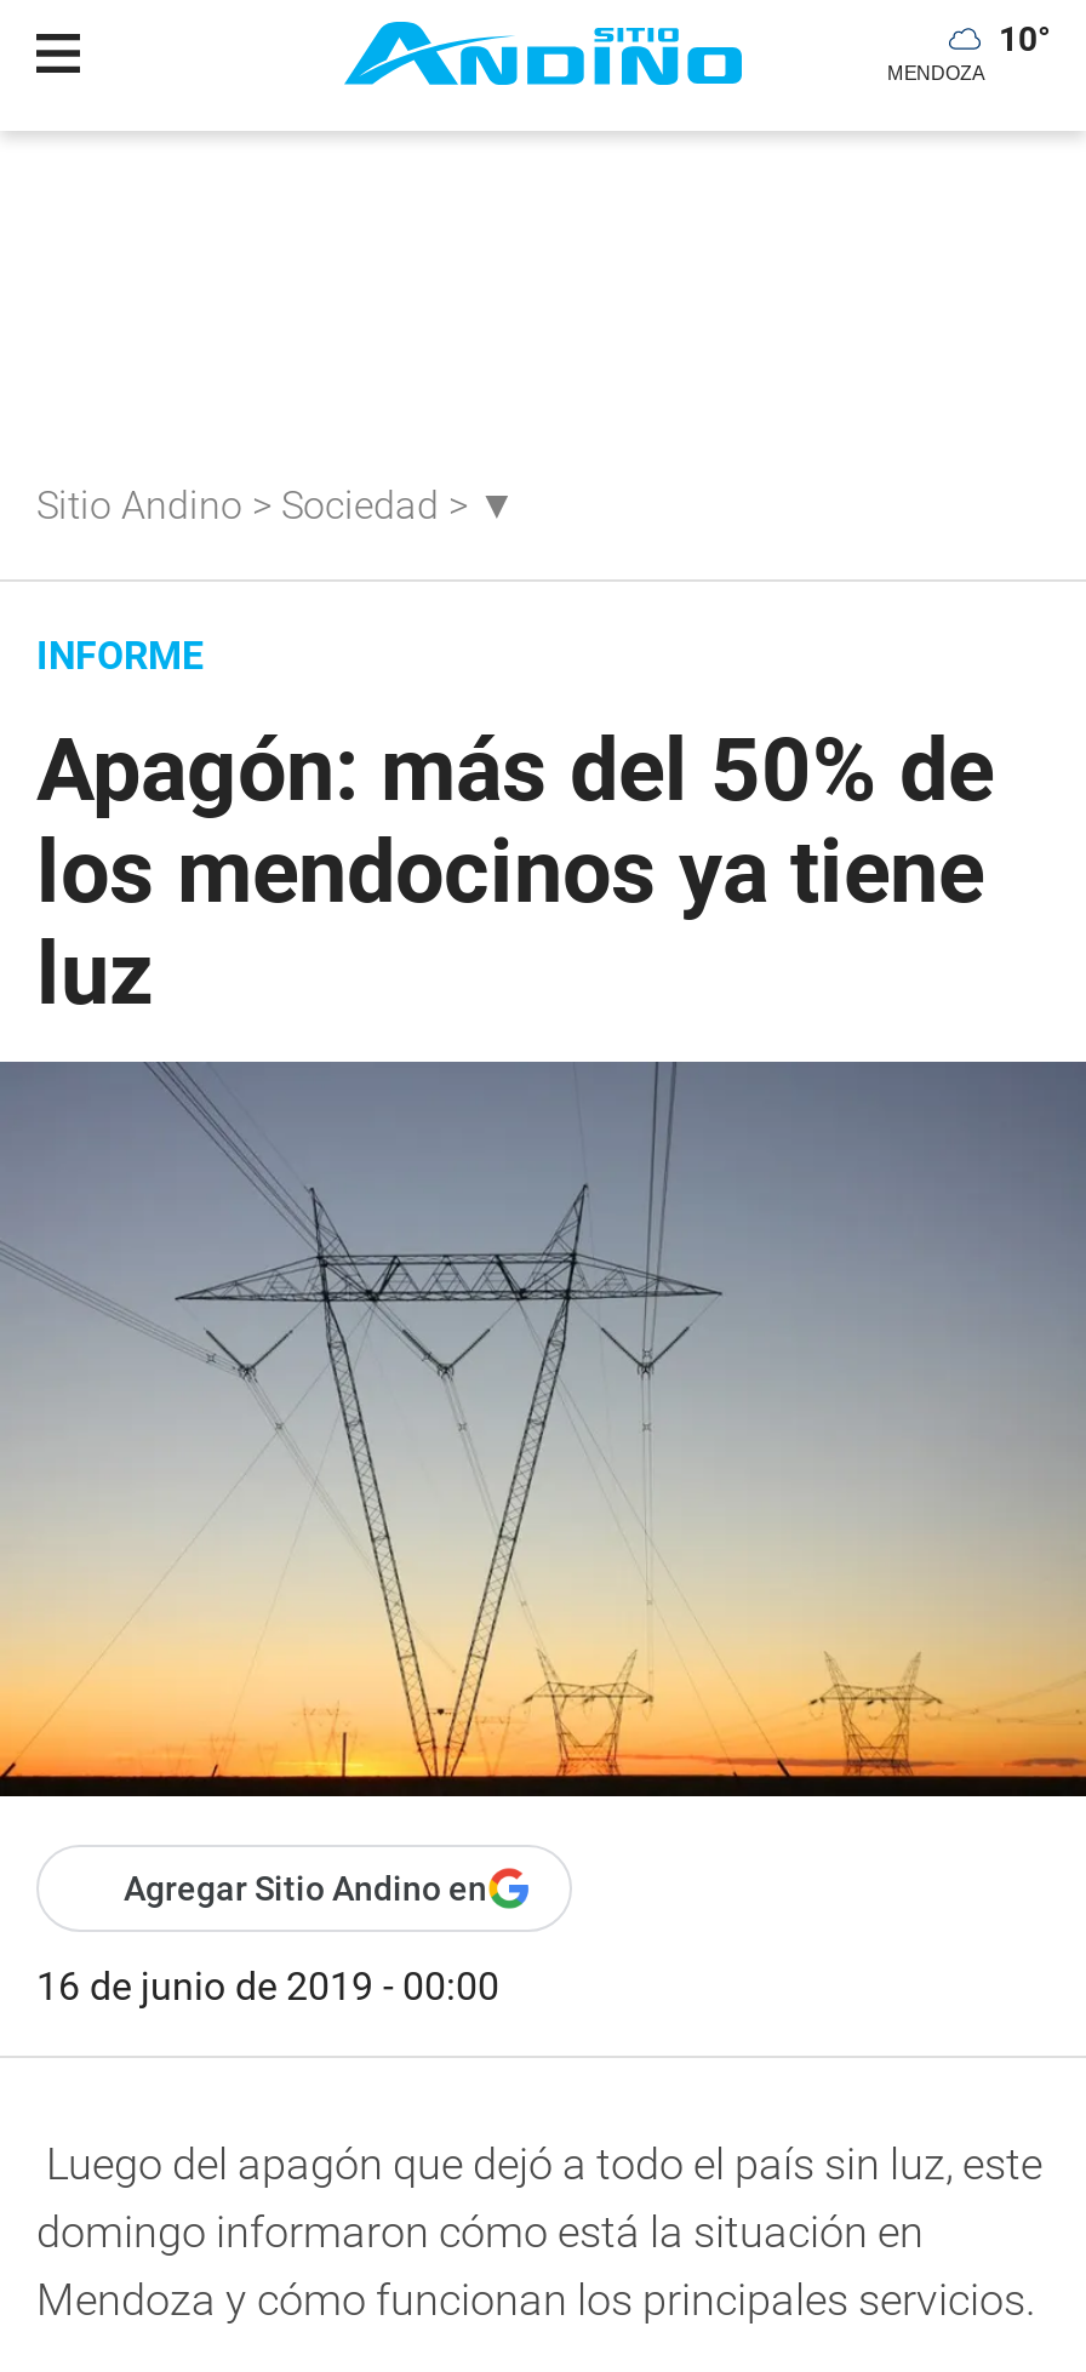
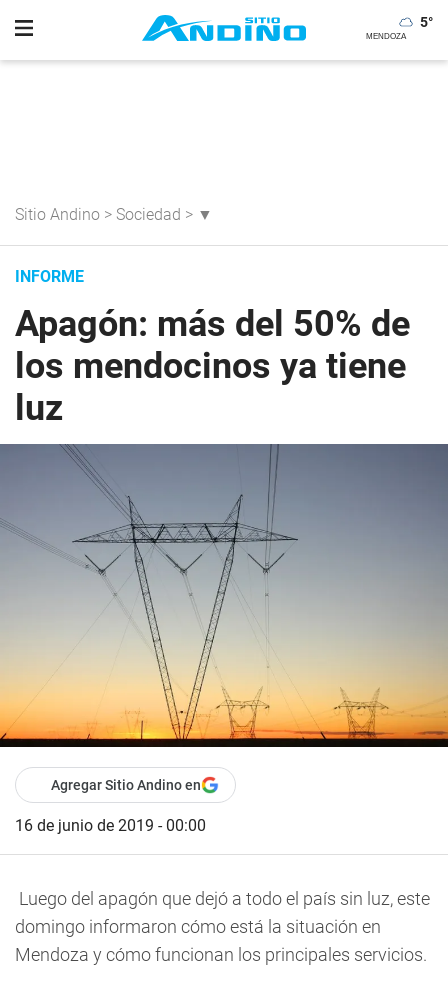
- 10°
+ 5°
